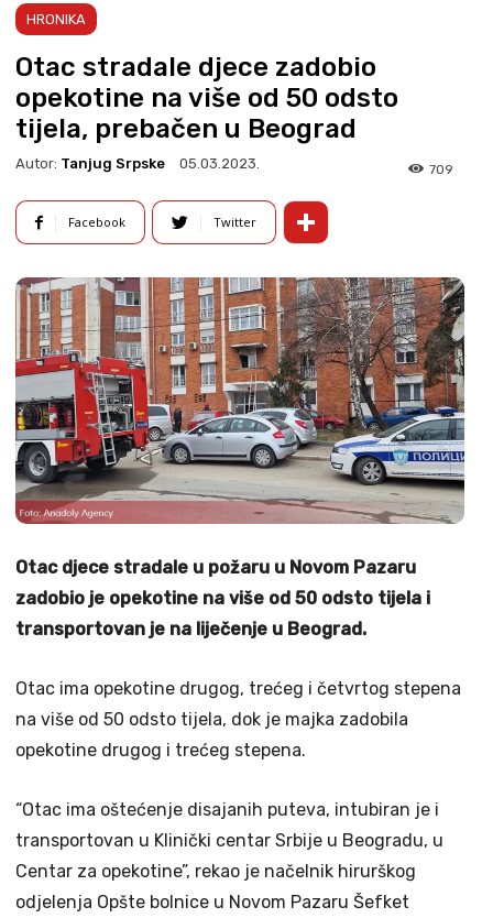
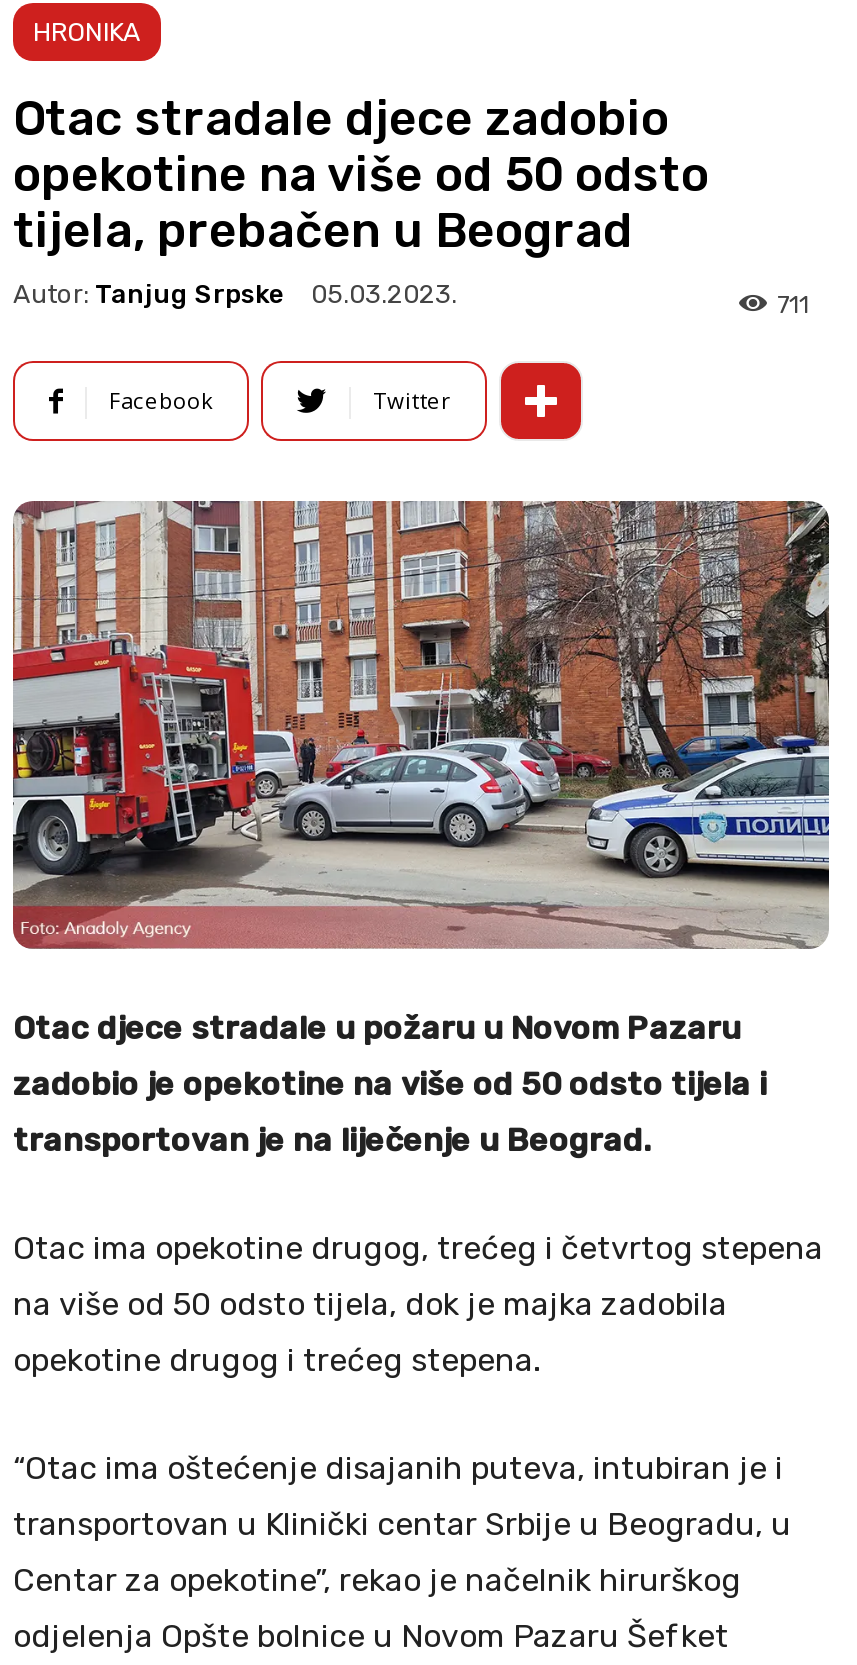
- 709
+ 711
